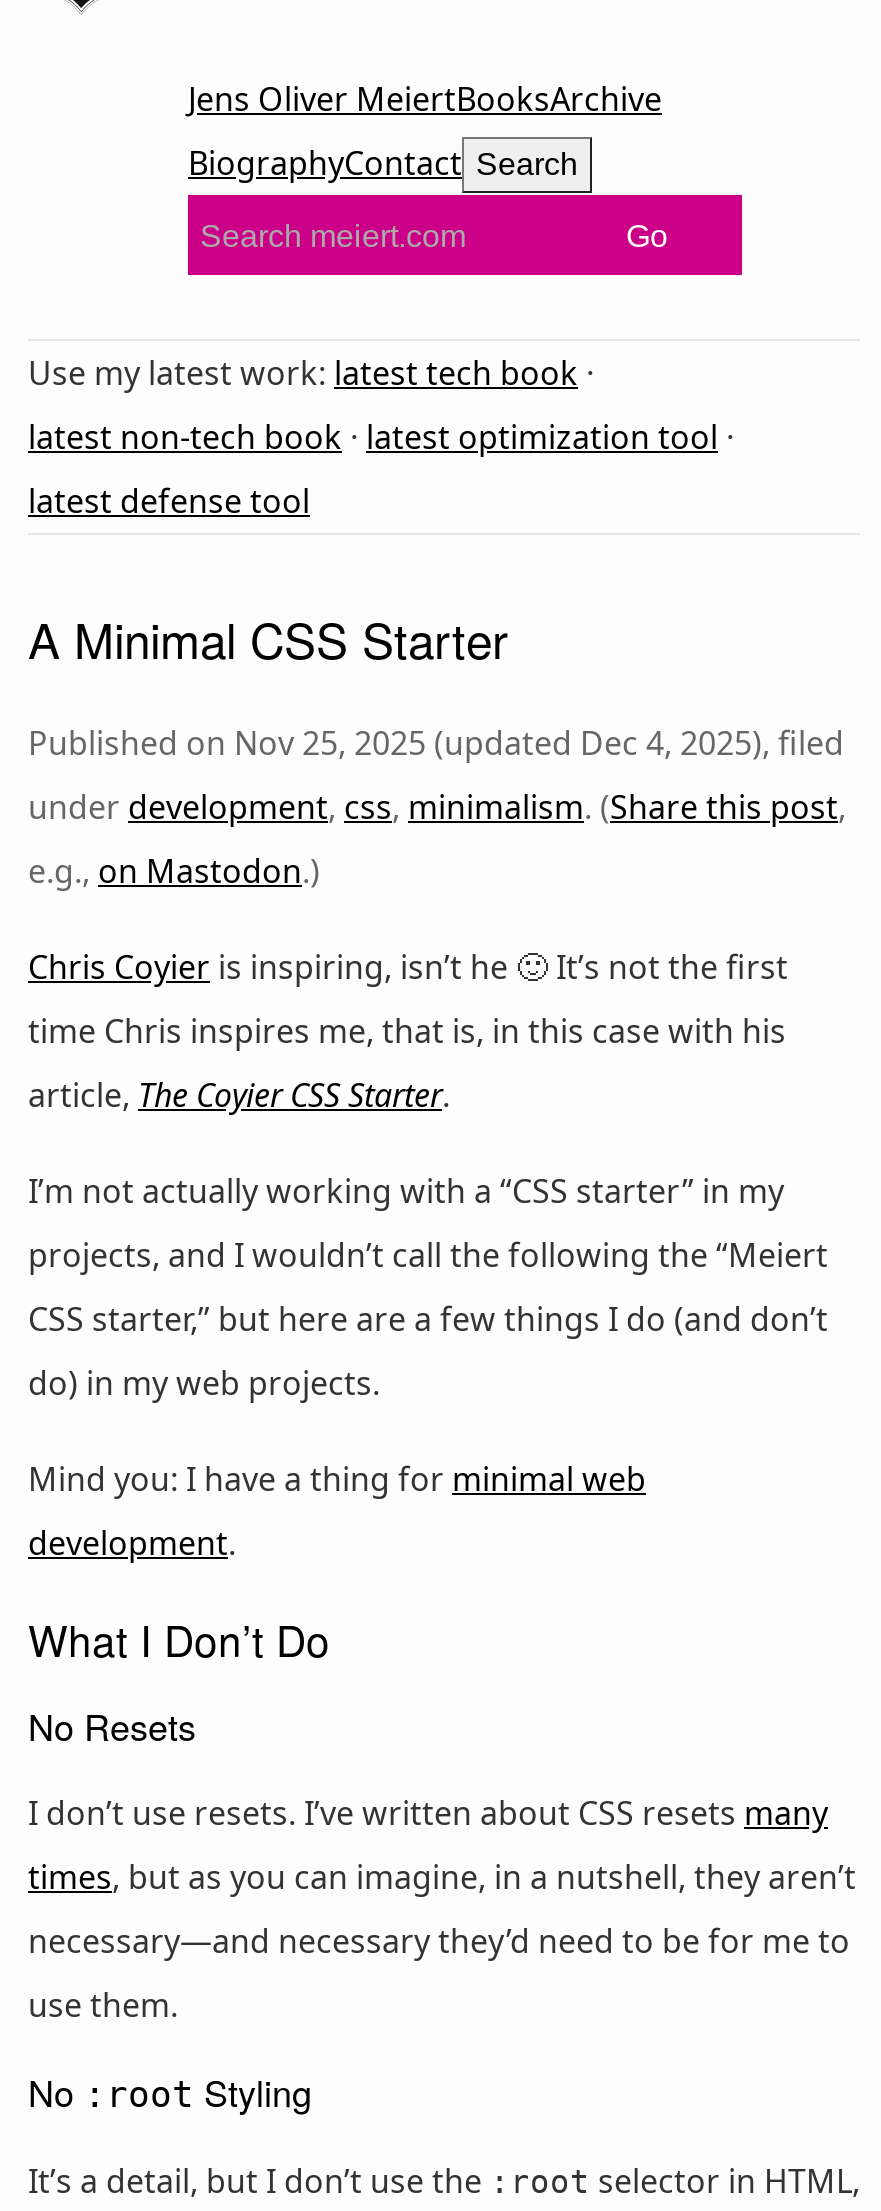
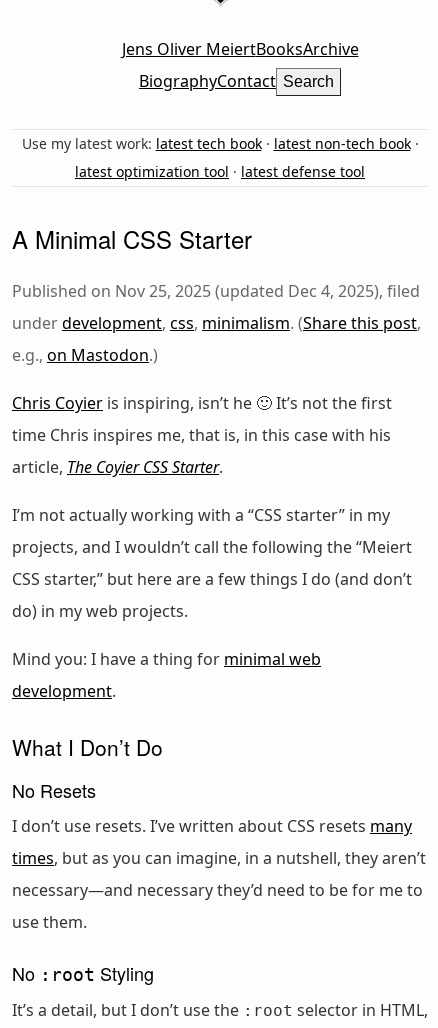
- Go
- Use my latest work: latest tech book ·
- latest non-tech book · latest optimization tool ·
- latest defense tool
+ Use my latest work: latest tech book · latest non-tech book ·
+ latest optimization tool · latest defense tool
